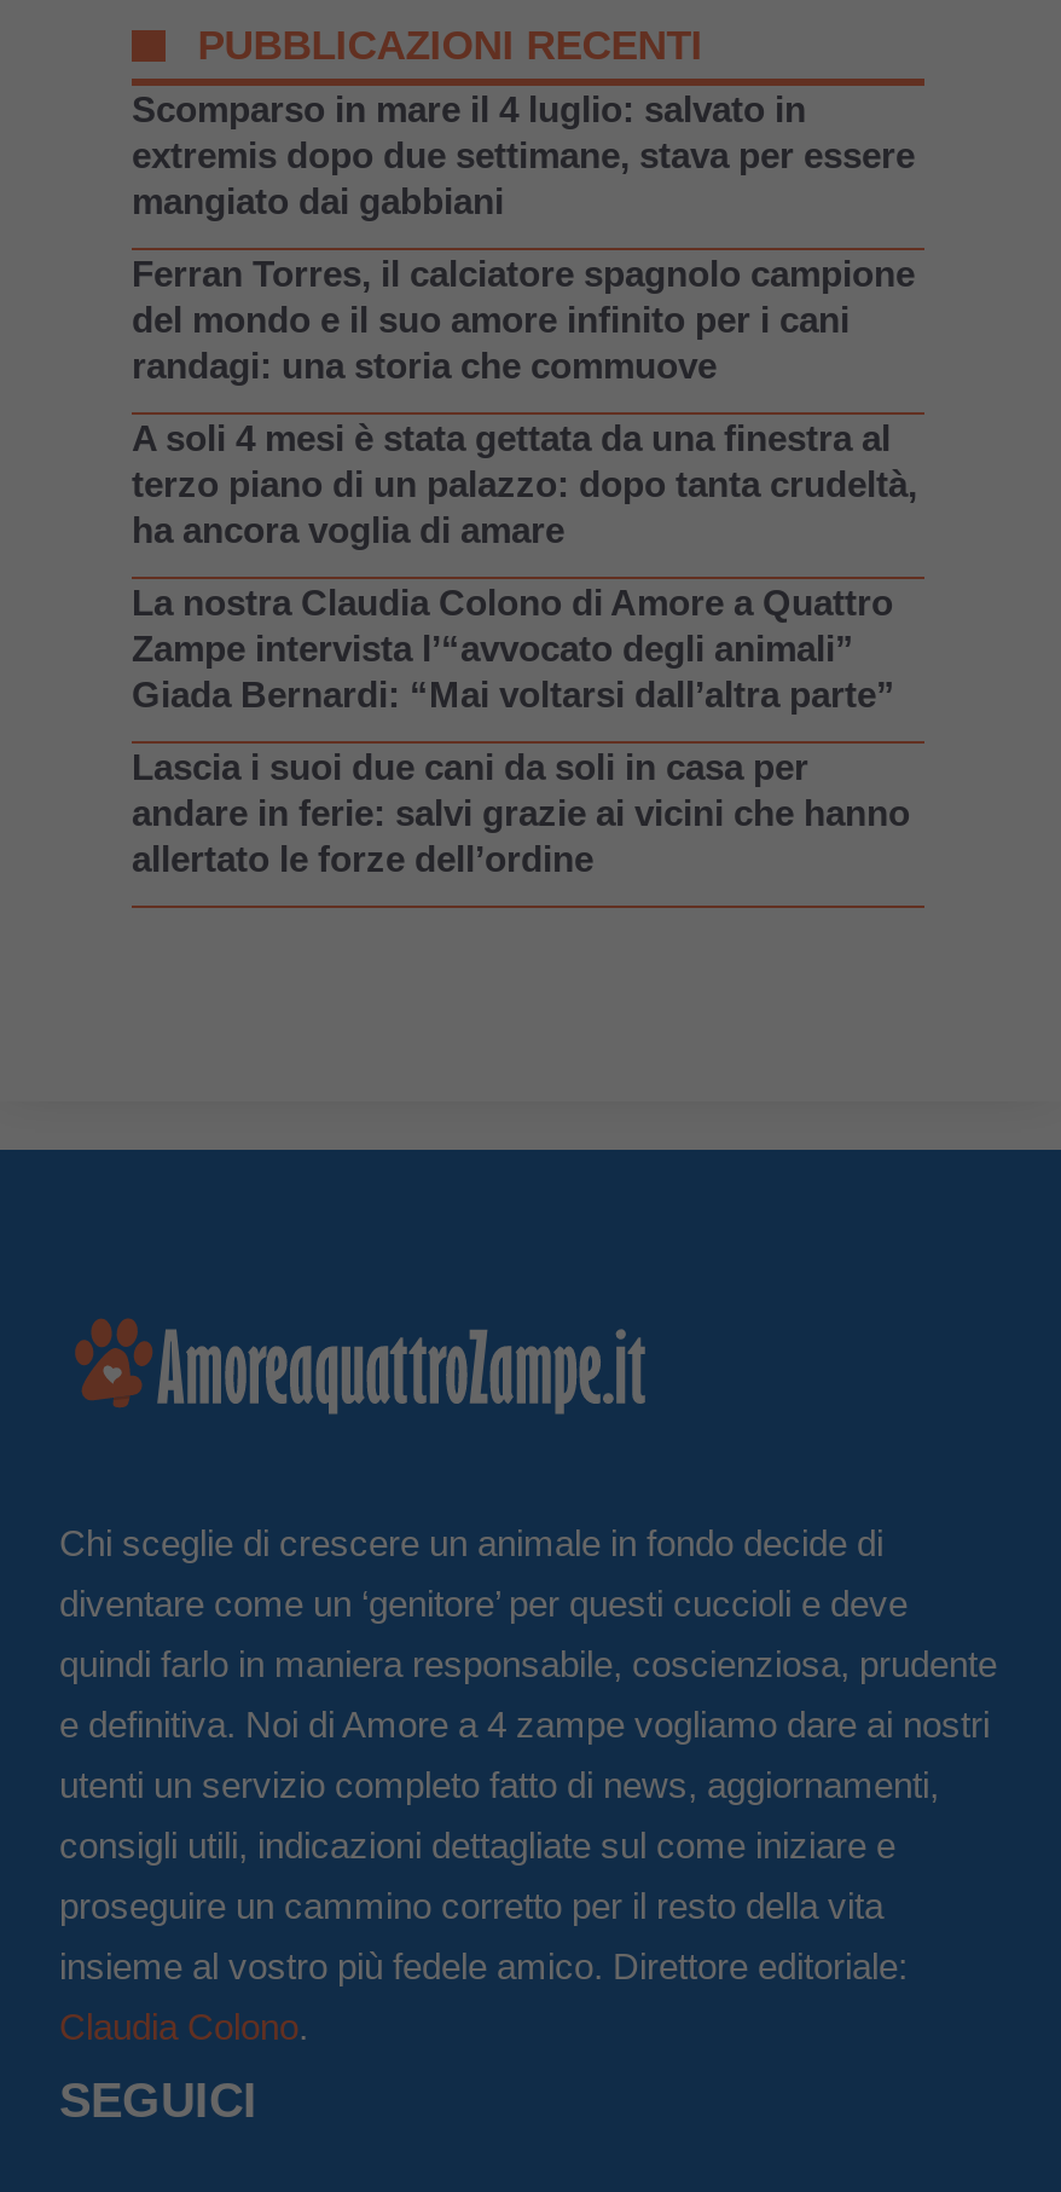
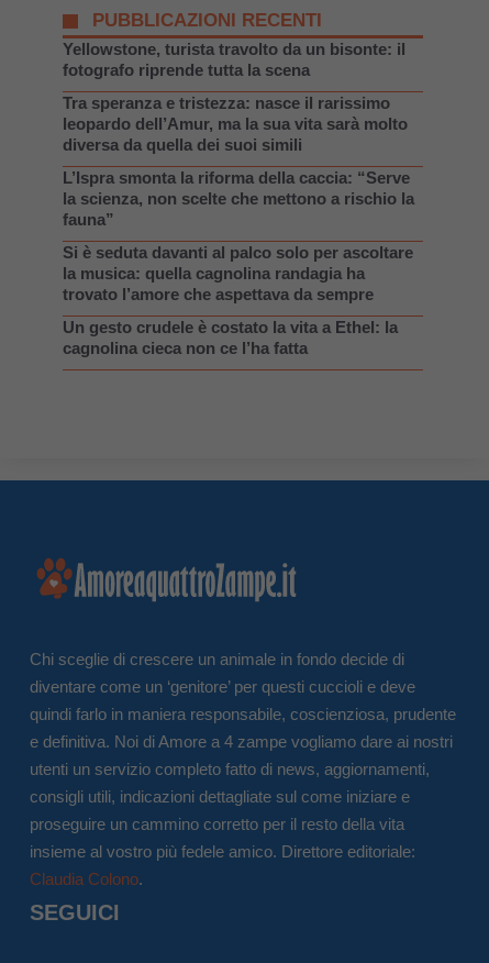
- Scomparso in mare il 4 luglio: salvato in
- extremis dopo due settimane, stava per essere
- mangiato dai gabbiani
+ Yellowstone, turista travolto da un bisonte: il
+ fotografo riprende tutta la scena

- Ferran Torres, il calciatore spagnolo campione
- del mondo e il suo amore infinito per i cani
- randagi: una storia che commuove
+ Tra speranza e tristezza: nasce il rarissimo
+ leopardo dell’Amur, ma la sua vita sarà molto
+ diversa da quella dei suoi simili

- A soli 4 mesi è stata gettata da una finestra al
- terzo piano di un palazzo: dopo tanta crudeltà,
- ha ancora voglia di amare
+ L’Ispra smonta la riforma della caccia: “Serve
+ la scienza, non scelte che mettono a rischio la
+ fauna”

- La nostra Claudia Colono di Amore a Quattro
- Zampe intervista l’“avvocato degli animali”
- Giada Bernardi: “Mai voltarsi dall’altra parte”
+ Si è seduta davanti al palco solo per ascoltare
+ la musica: quella cagnolina randagia ha
+ trovato l’amore che aspettava da sempre

- Lascia i suoi due cani da soli in casa per
- andare in ferie: salvi grazie ai vicini che hanno
- allertato le forze dell’ordine
+ Un gesto crudele è costato la vita a Ethel: la
+ cagnolina cieca non ce l’ha fatta
